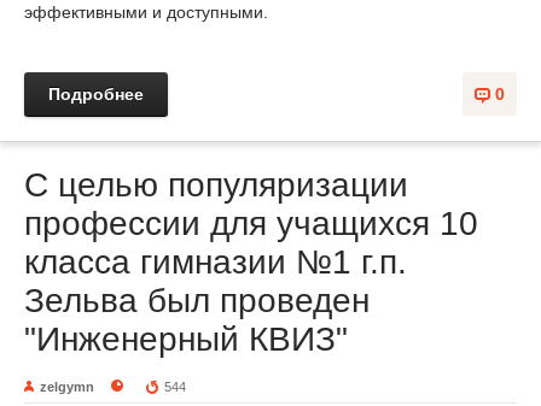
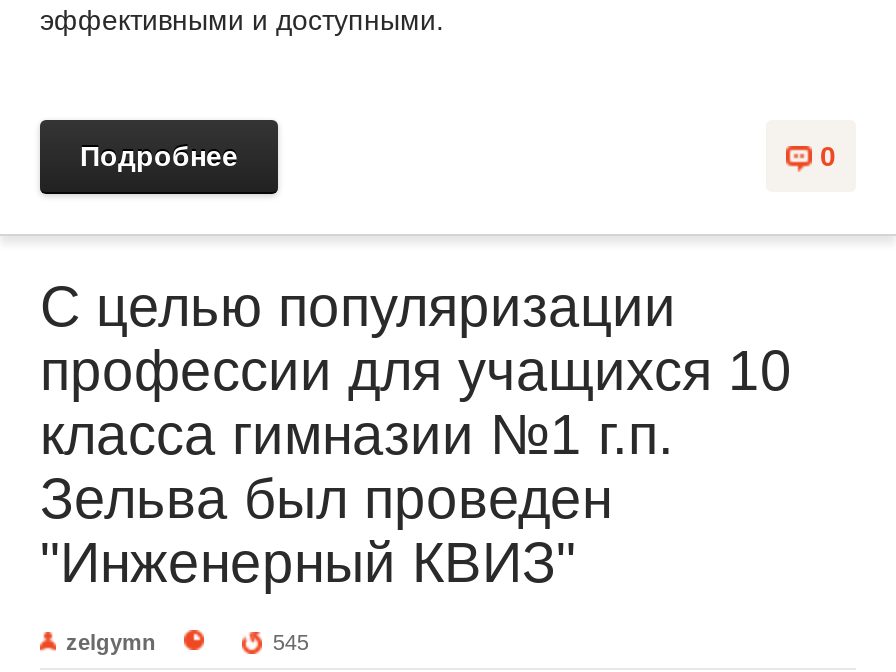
- 544
+ 545
